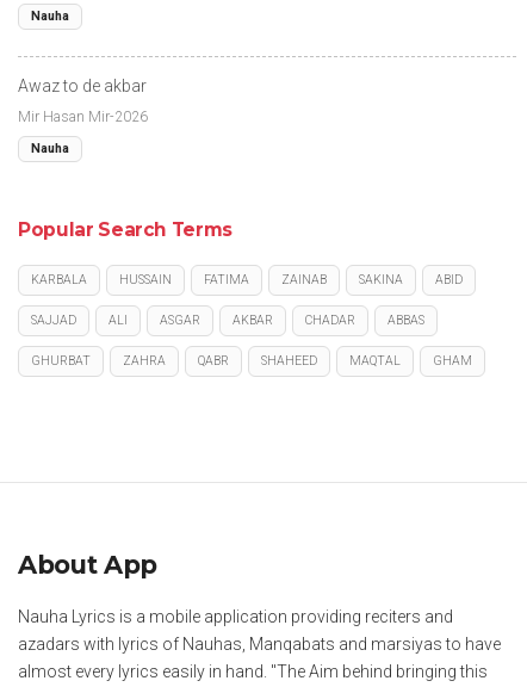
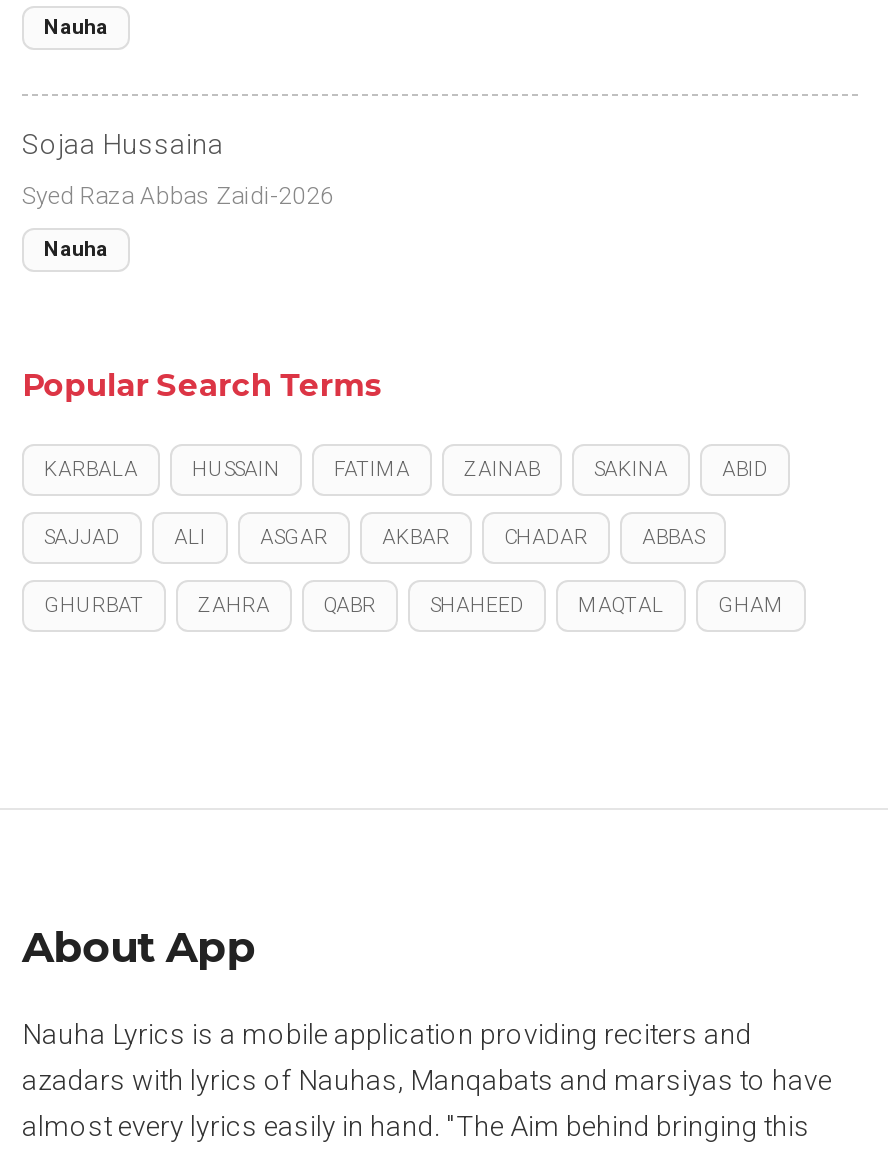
- Awaz to de akbar
+ Sojaa Hussaina

- Mir Hasan Mir-2026
+ Syed Raza Abbas Zaidi-2026
